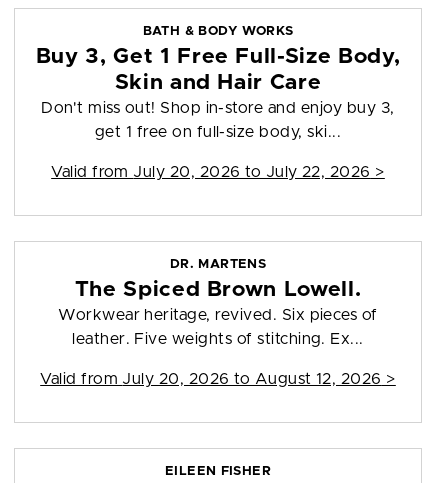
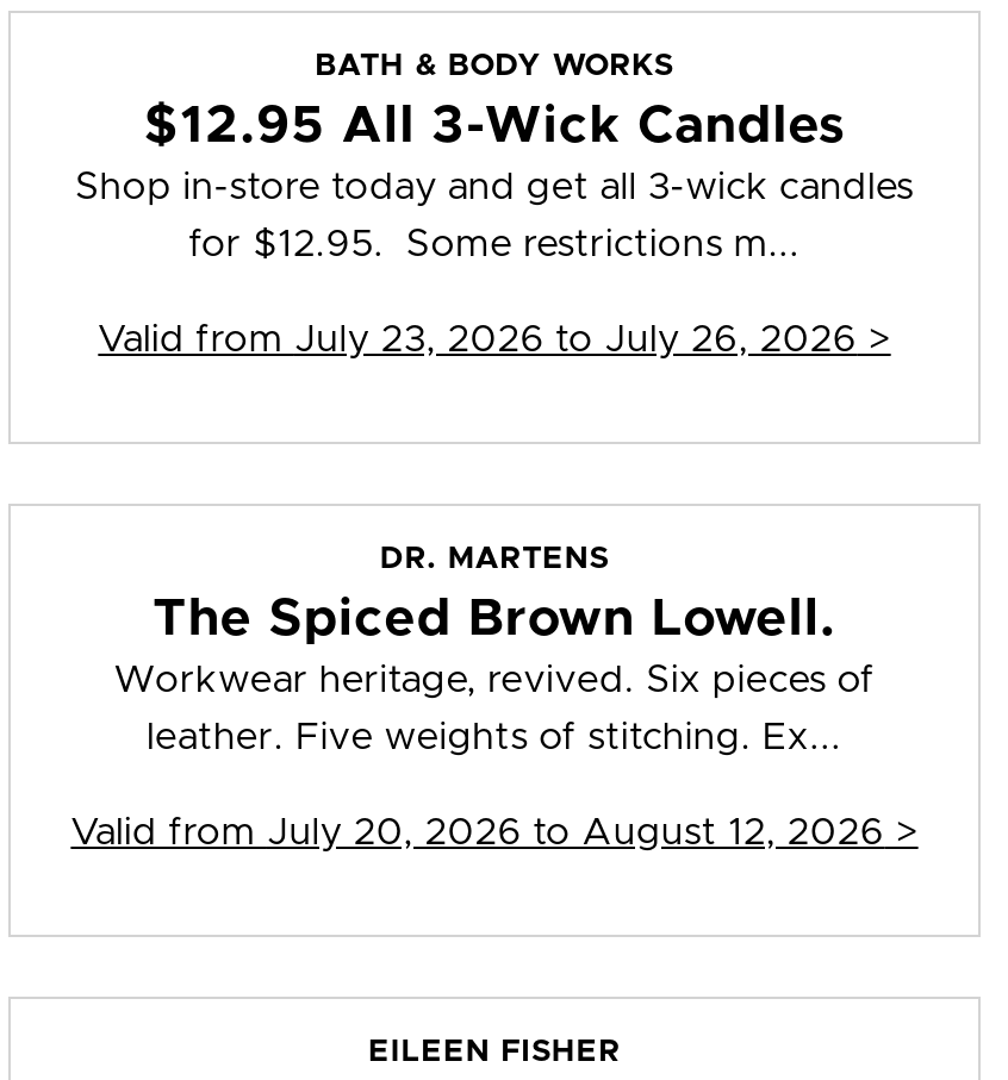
- Buy 3, Get 1 Free Full-Size Body,
- Skin and Hair Care
- Don't miss out! Shop in-store and enjoy buy 3,
+ $12.95 All 3-Wick Candles
+ Shop in-store today and get all 3-wick candles

- get 1 free on full-size body, ski...
+ for $12.95. Some restrictions m...

- Valid from July 20, 2026 to July 22, 2026 >
+ Valid from July 23, 2026 to July 26, 2026 >
